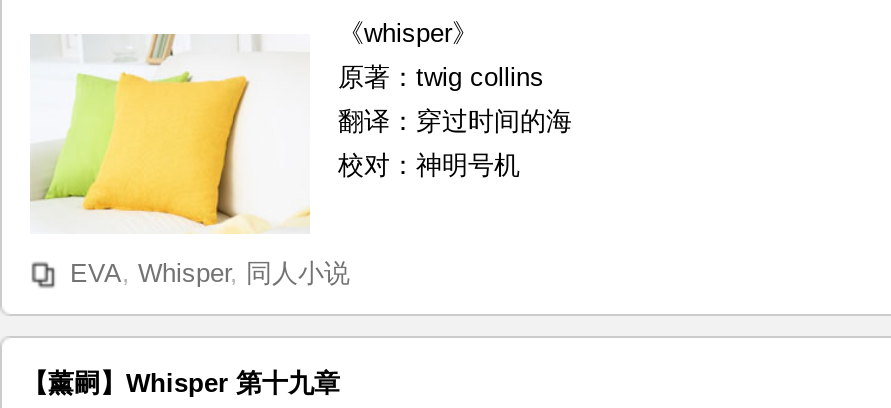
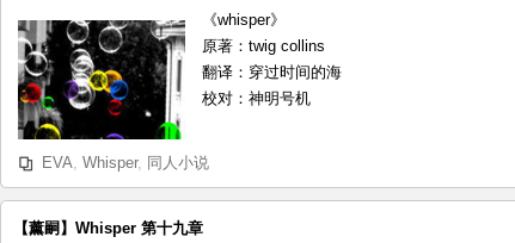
- [image]
+ [image]
